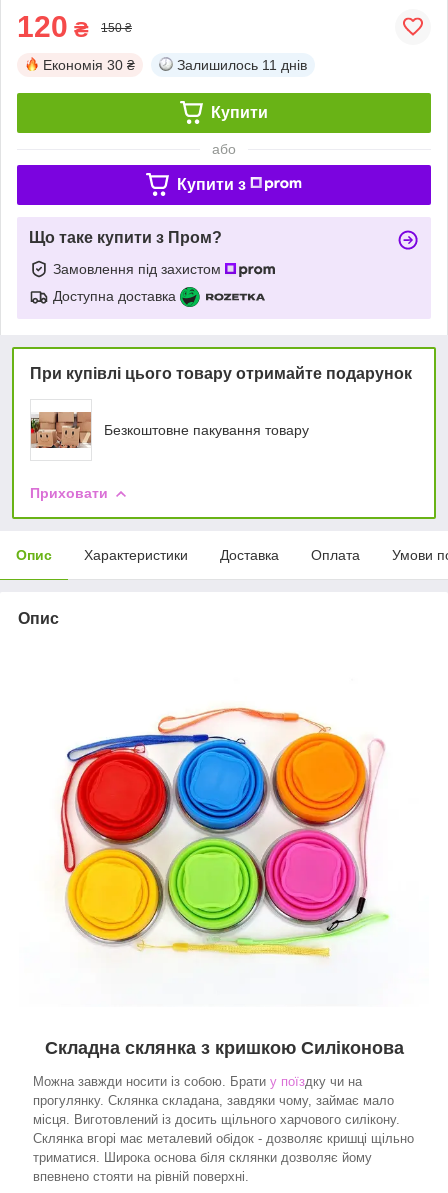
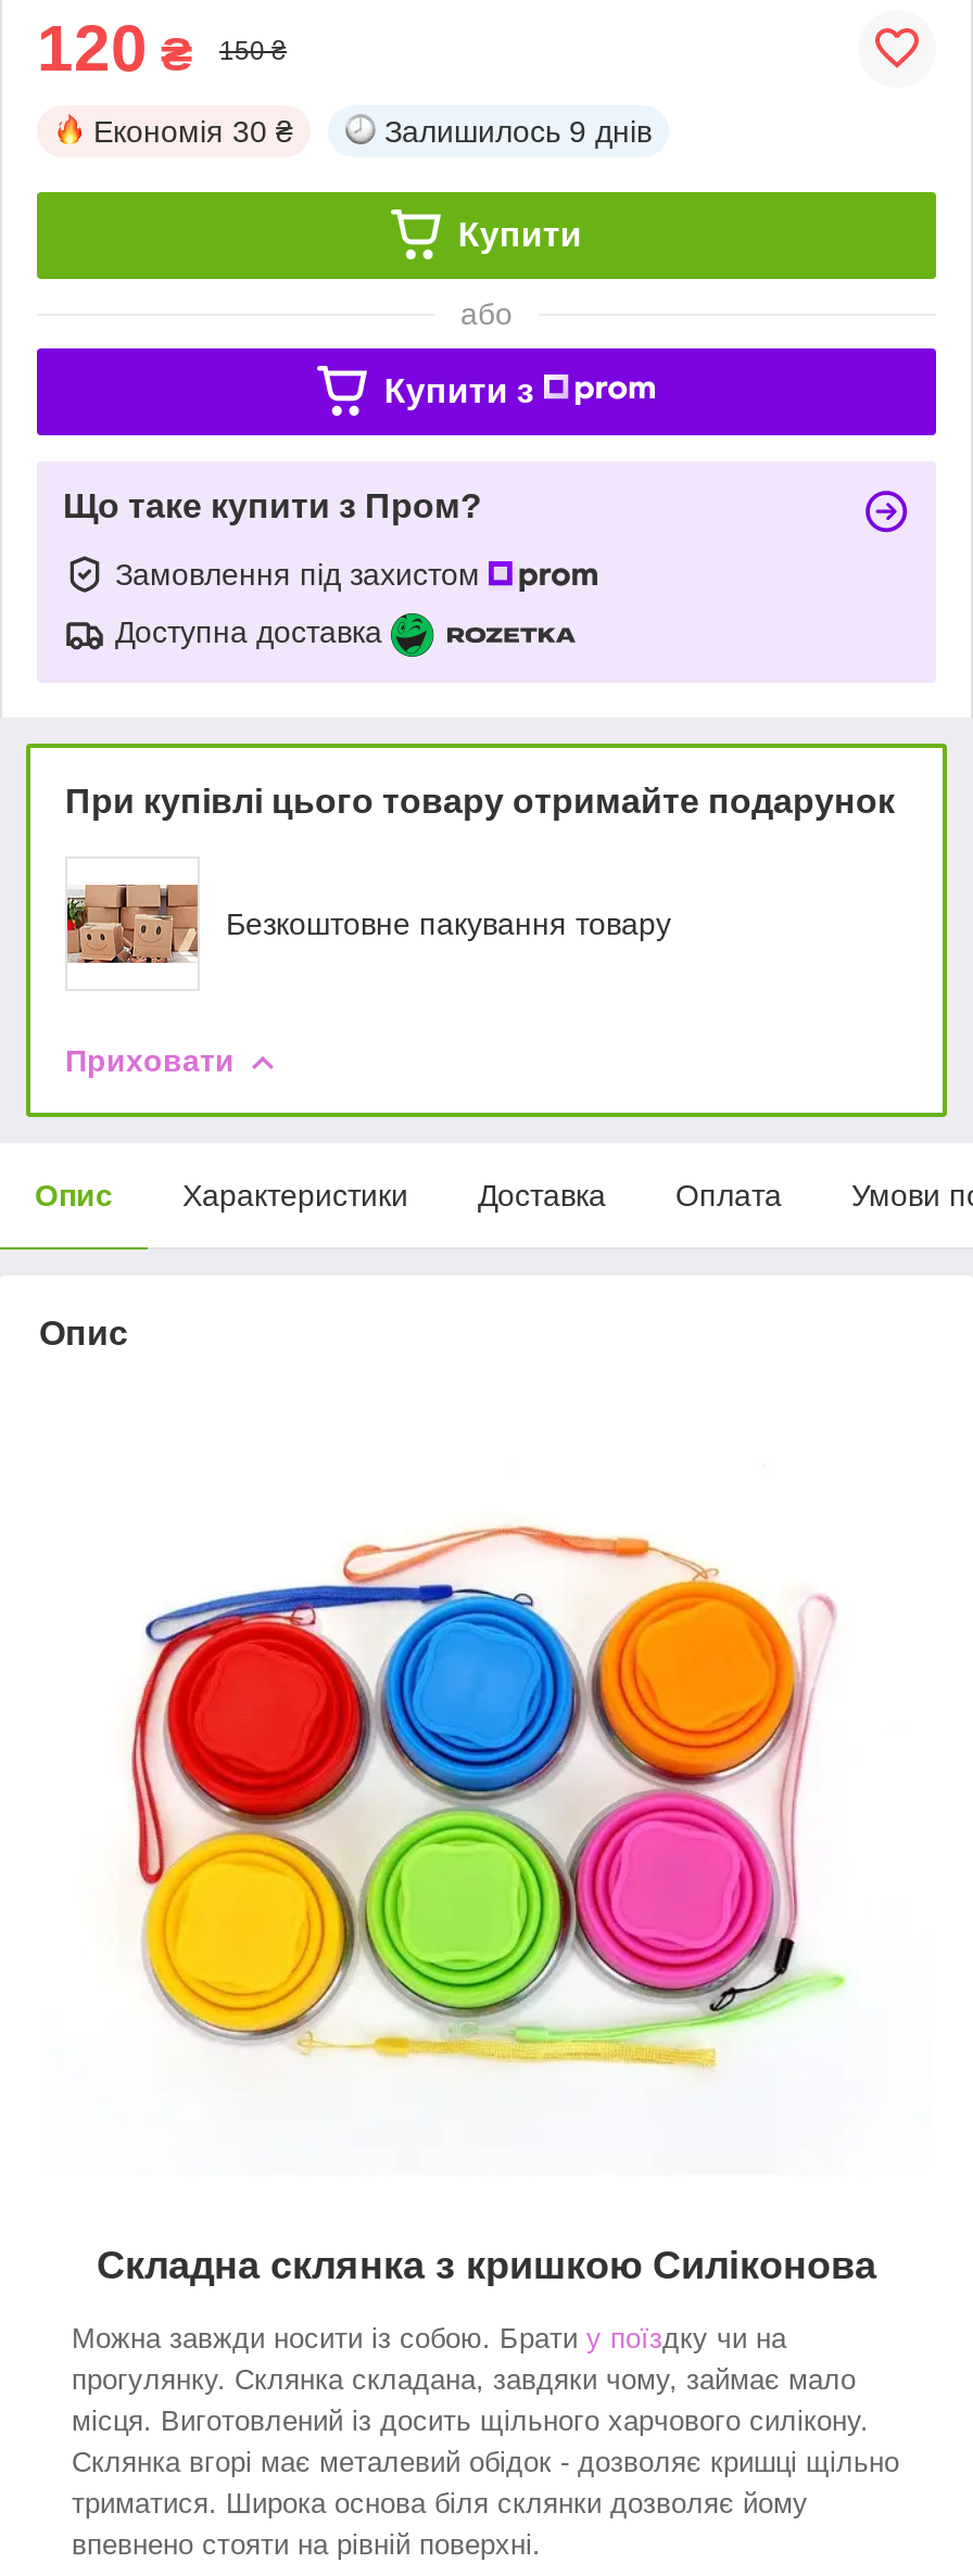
- Залишилось 11 днів
+ Залишилось 9 днів
